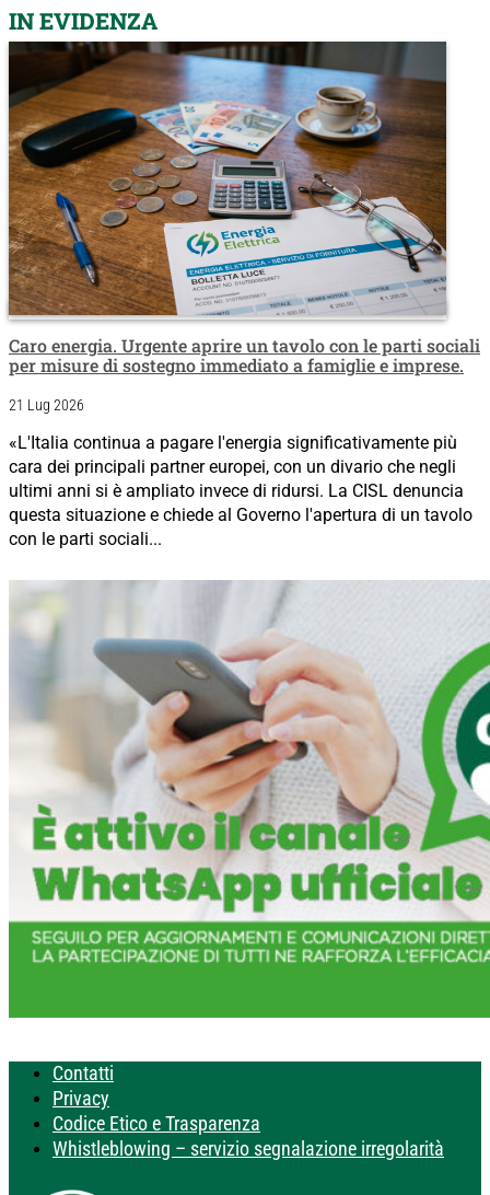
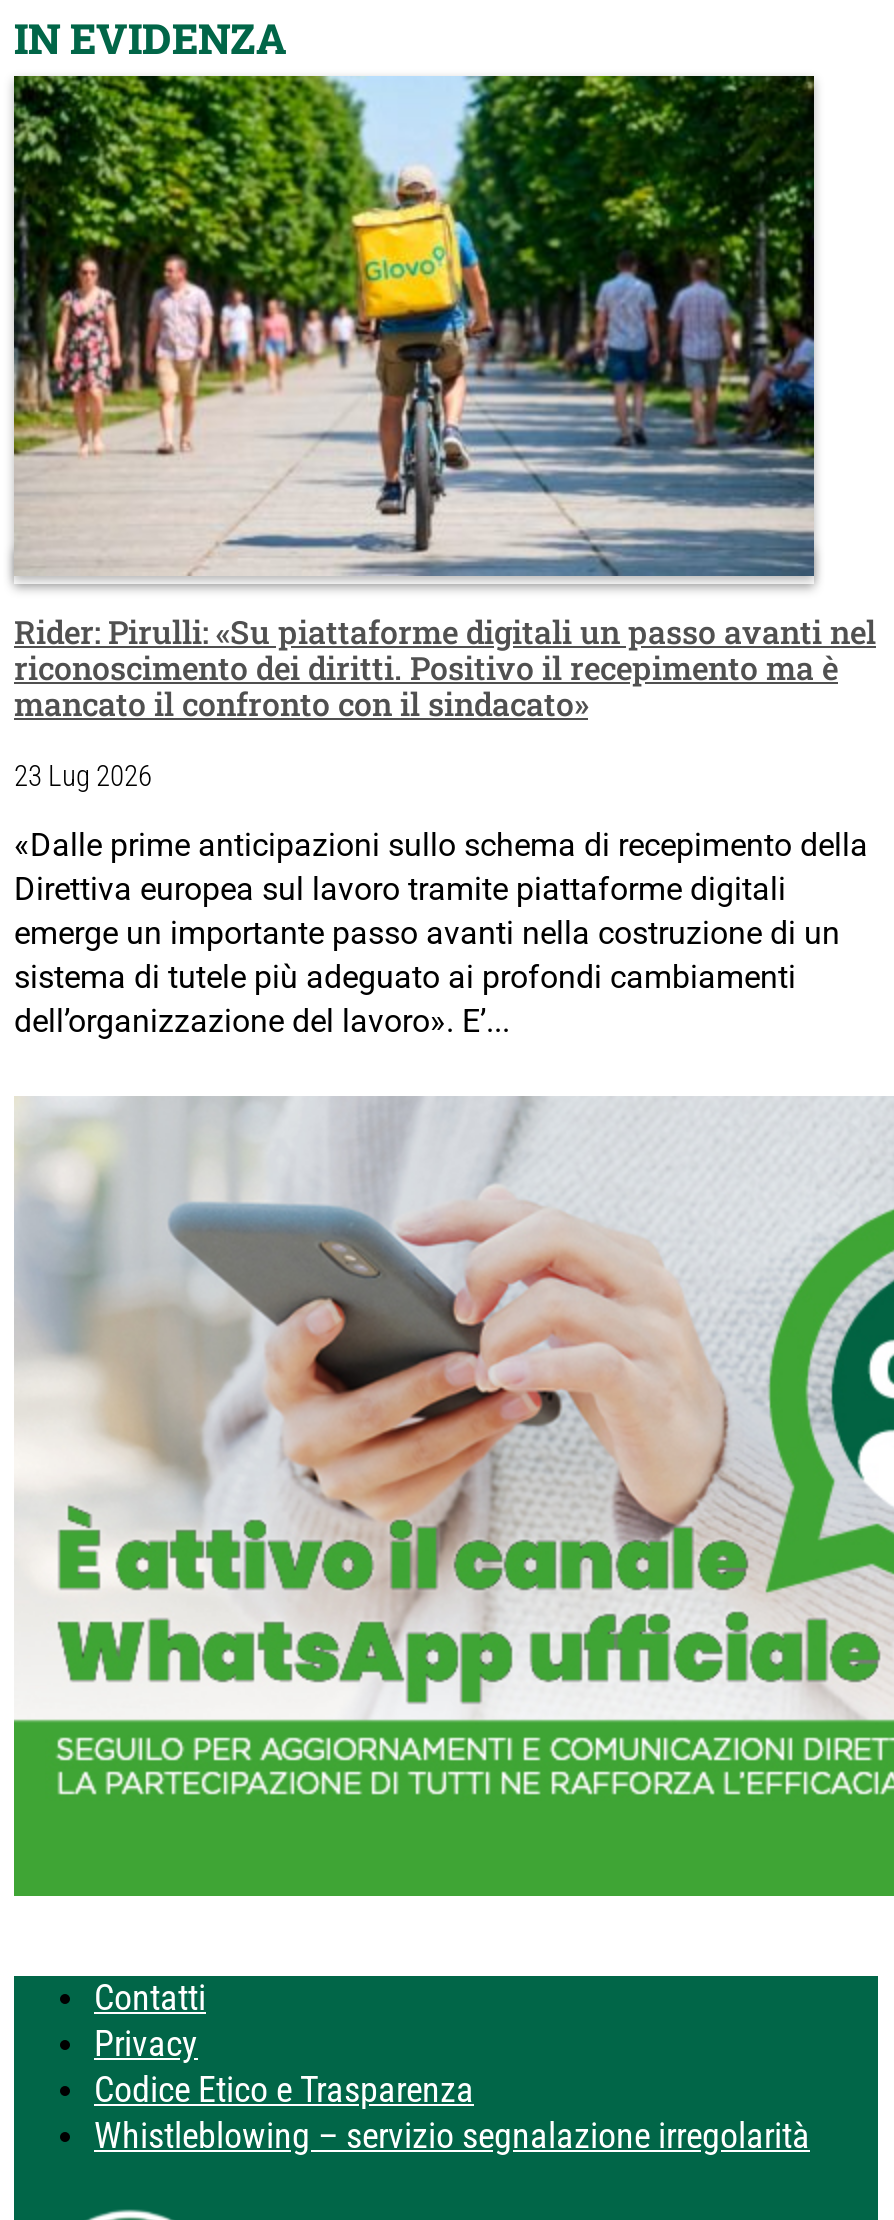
- [image]
- Caro energia. Urgente aprire un tavolo con le parti sociali
- per misure di sostegno immediato a famiglie e imprese.
+ [image]
+ Rider: Pirulli: «Su piattaforme digitali un passo avanti nel
+ riconoscimento dei diritti. Positivo il recepimento ma è
+ mancato il confronto con il sindacato»

- 21 Lug 2026
+ 23 Lug 2026

- «L'Italia continua a pagare l'energia significativamente più
- cara dei principali partner europei, con un divario che negli
- ultimi anni si è ampliato invece di ridursi. La CISL denuncia
- questa situazione e chiede al Governo l'apertura di un tavolo
- con le parti sociali...
+ «Dalle prime anticipazioni sullo schema di recepimento della
+ Direttiva europea sul lavoro tramite piattaforme digitali
+ emerge un importante passo avanti nella costruzione di un
+ sistema di tutele più adeguato ai profondi cambiamenti
+ dell’organizzazione del lavoro». E’...
